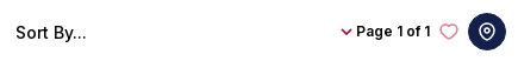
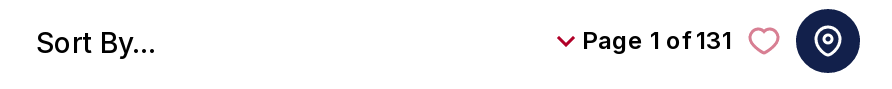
- Page 1 of 1
+ Page 1 of 131
